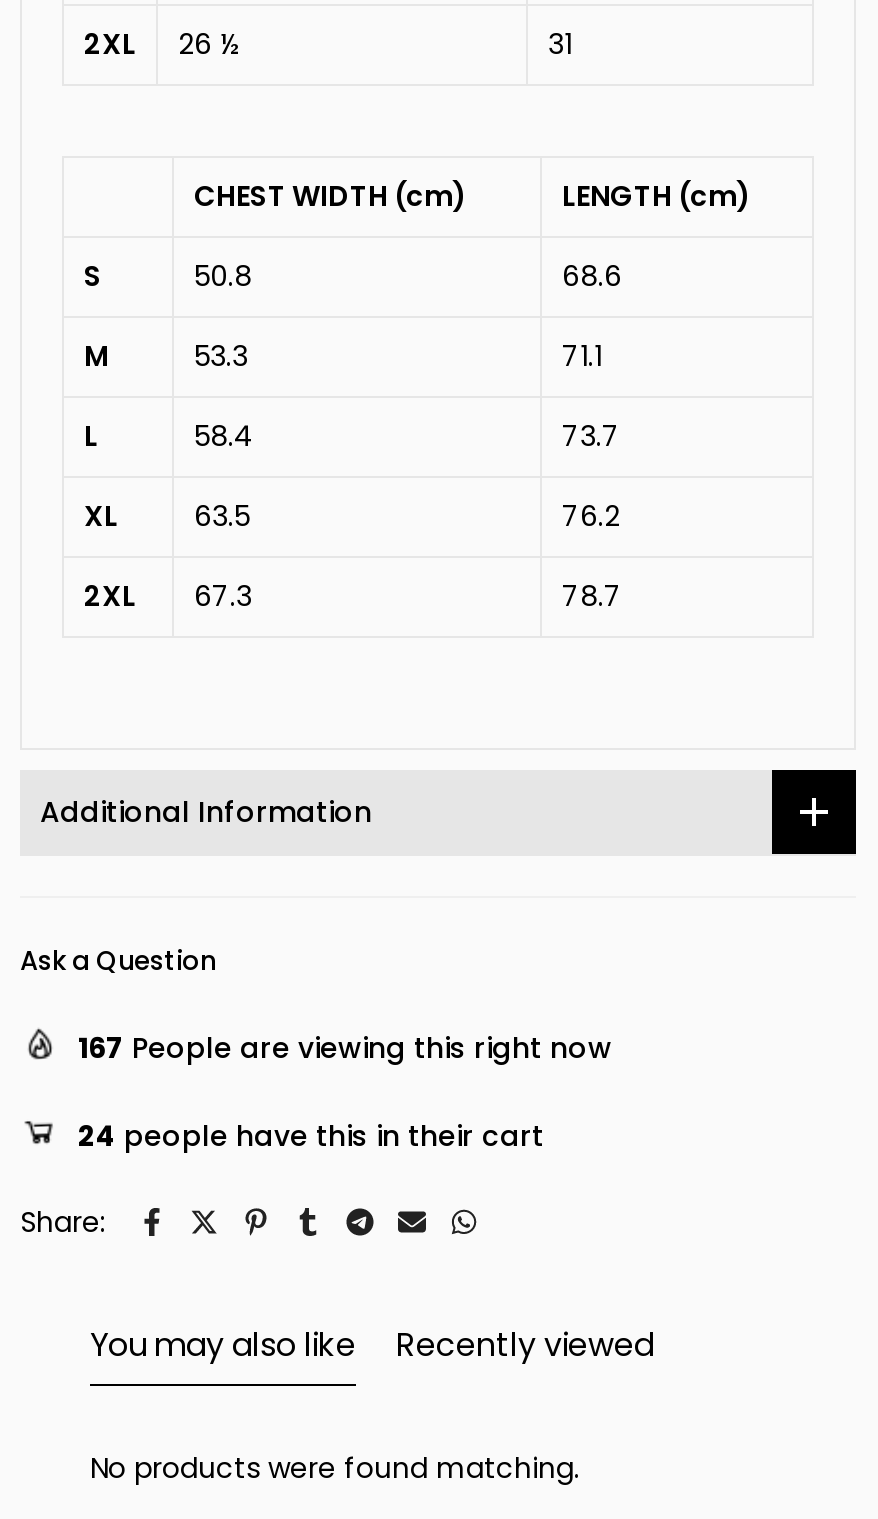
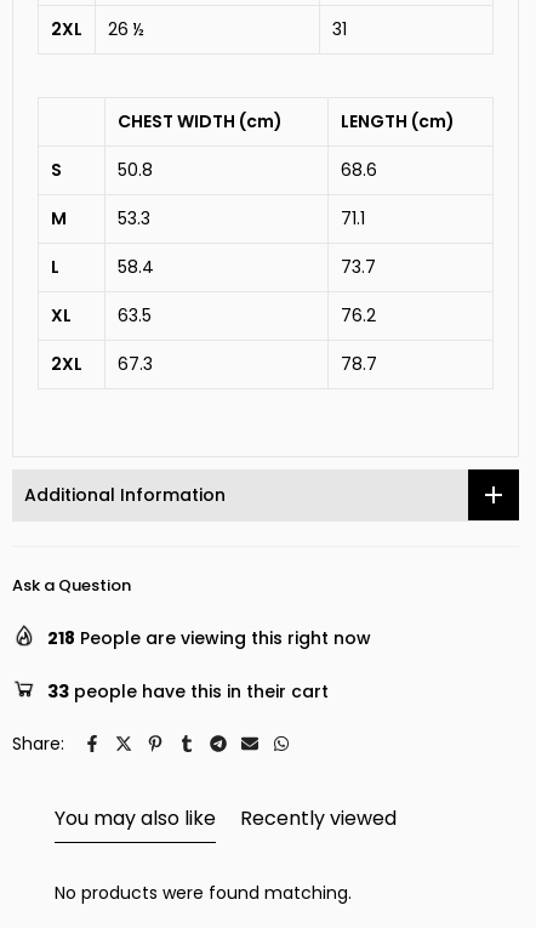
- 167 People are viewing this right now
+ 218 People are viewing this right now

- 24 people have this in their cart
+ 33 people have this in their cart
